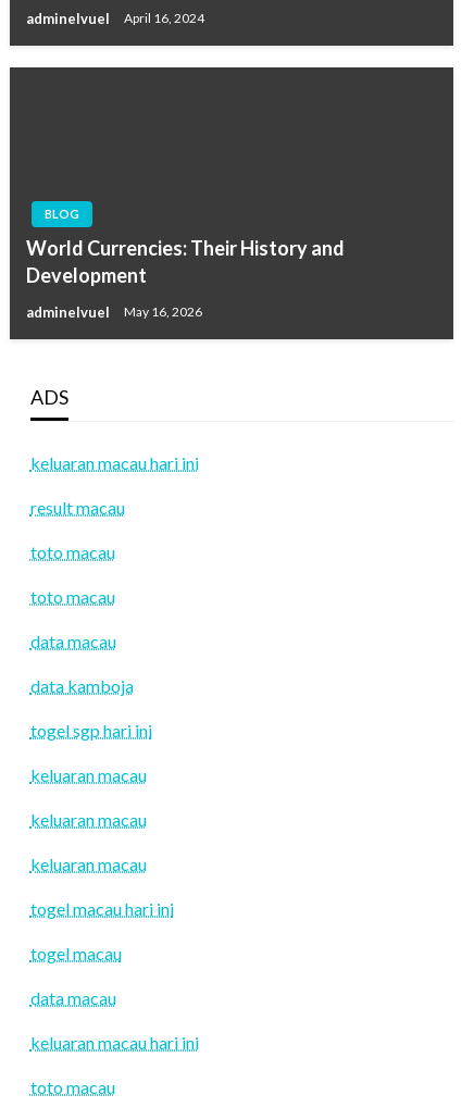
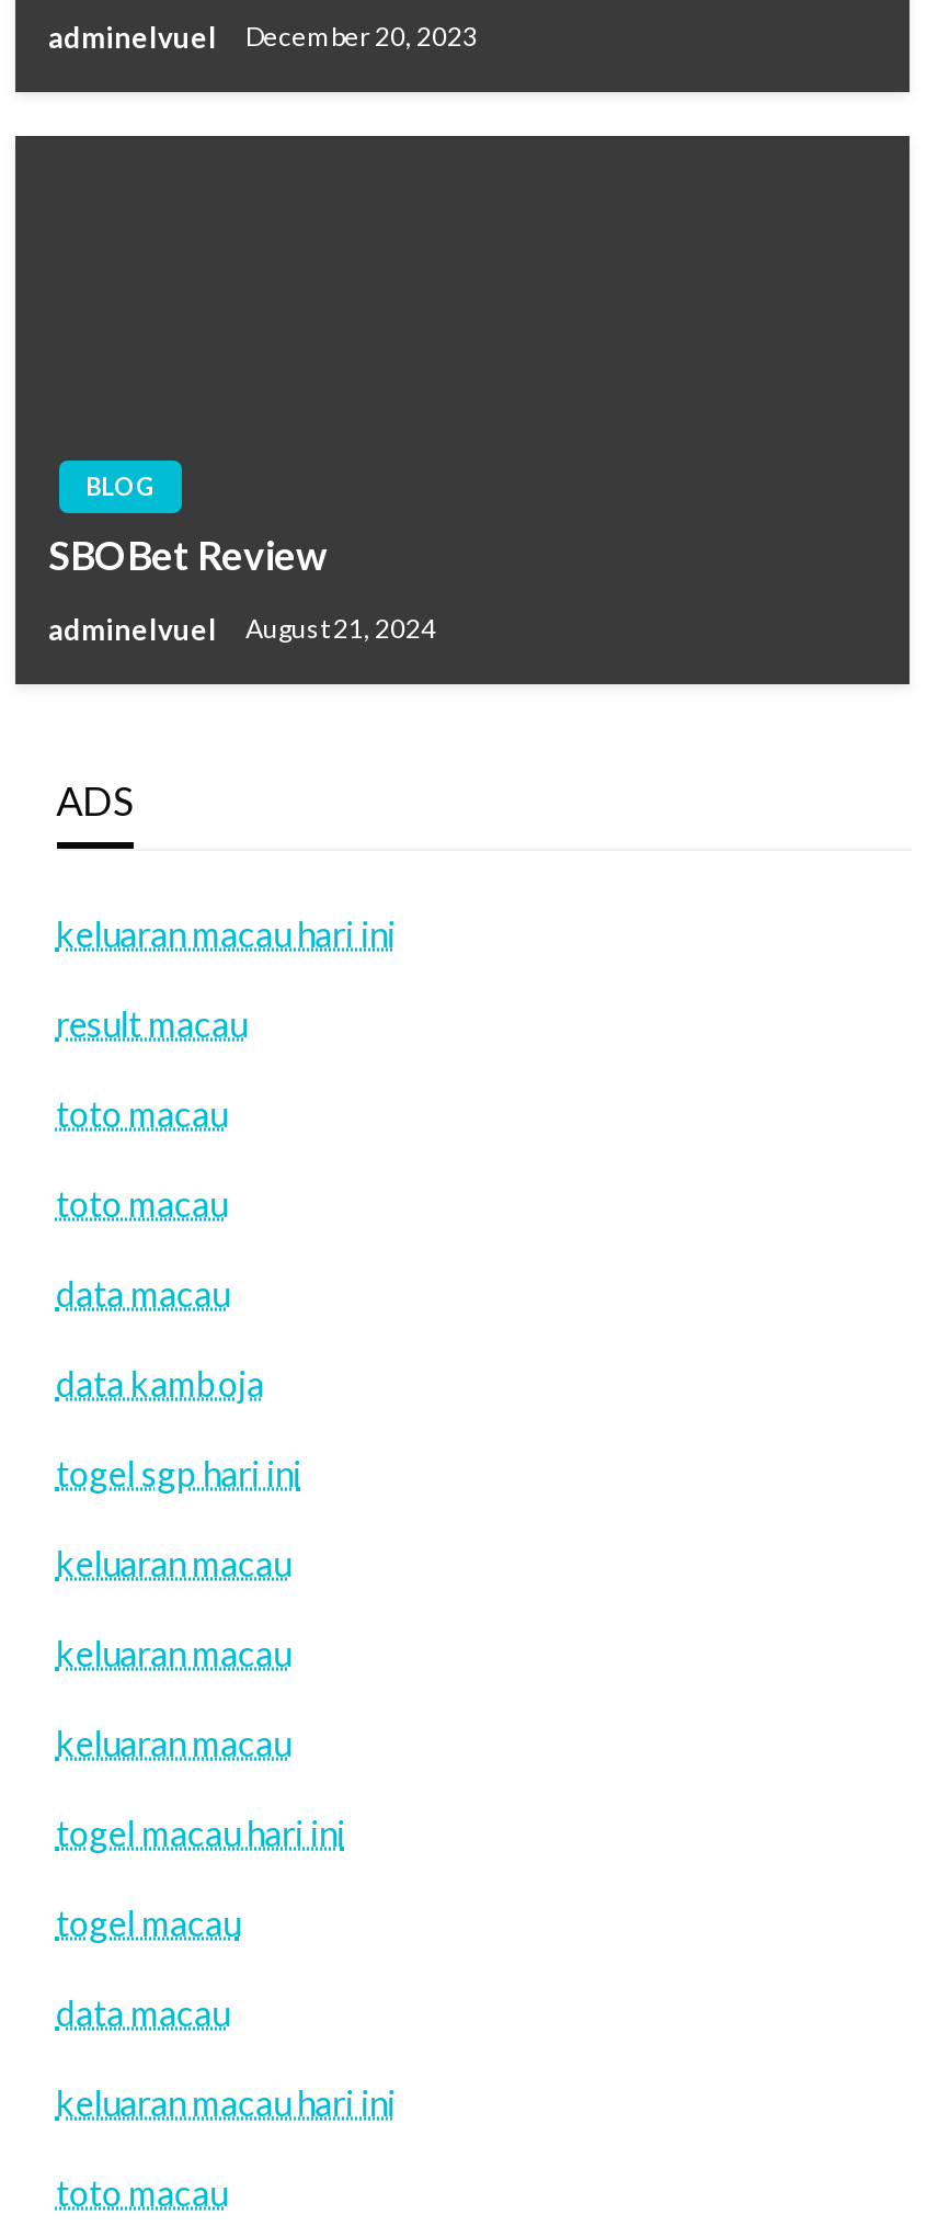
- adminelvuel April 16, 2024
+ adminelvuel December 20, 2023

moved down: BLOG

- World Currencies: Their History and
- Development
+ SBOBet Review

- adminelvuel May 16, 2026
+ adminelvuel August 21, 2024
